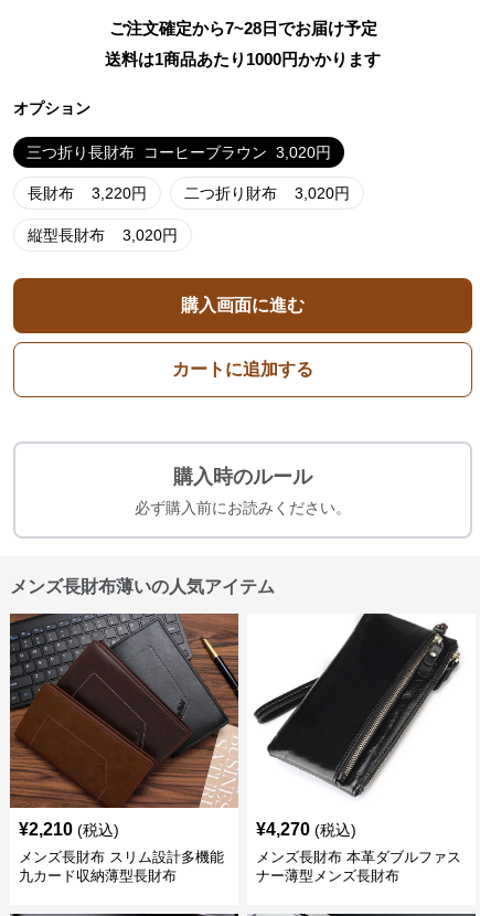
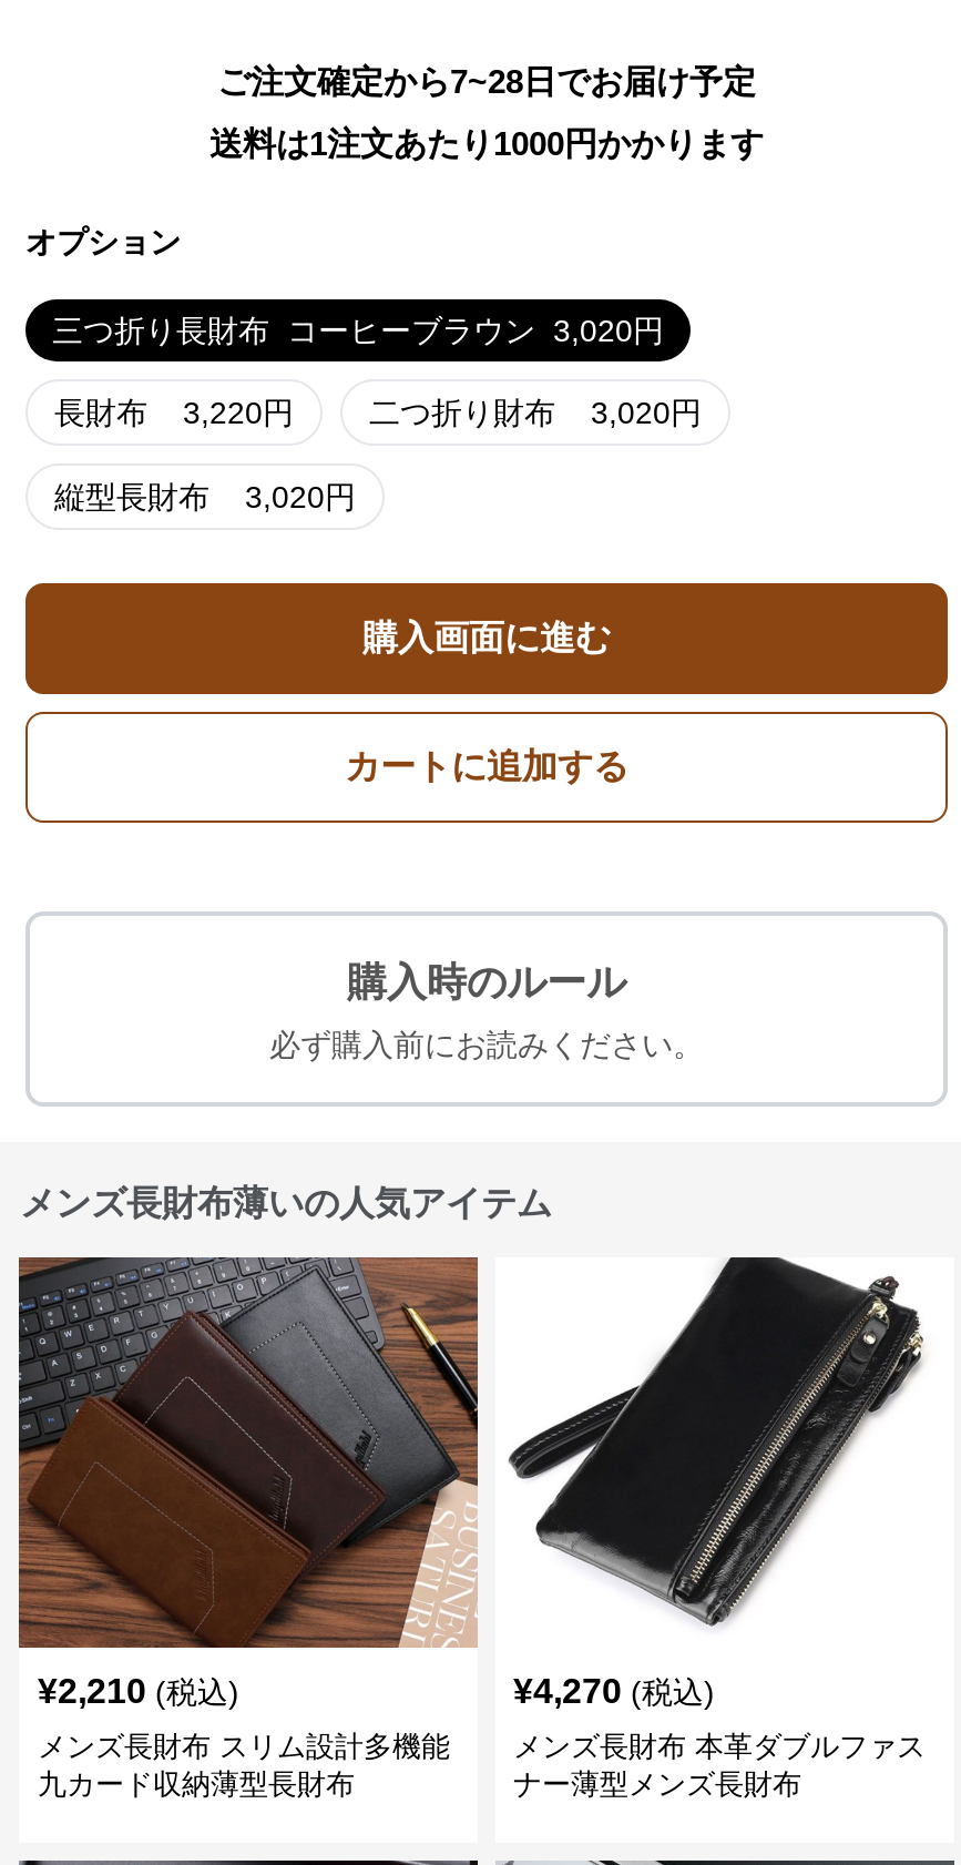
- 送料は1商品あたり1000円かかります
+ 送料は1注文あたり1000円かかります
